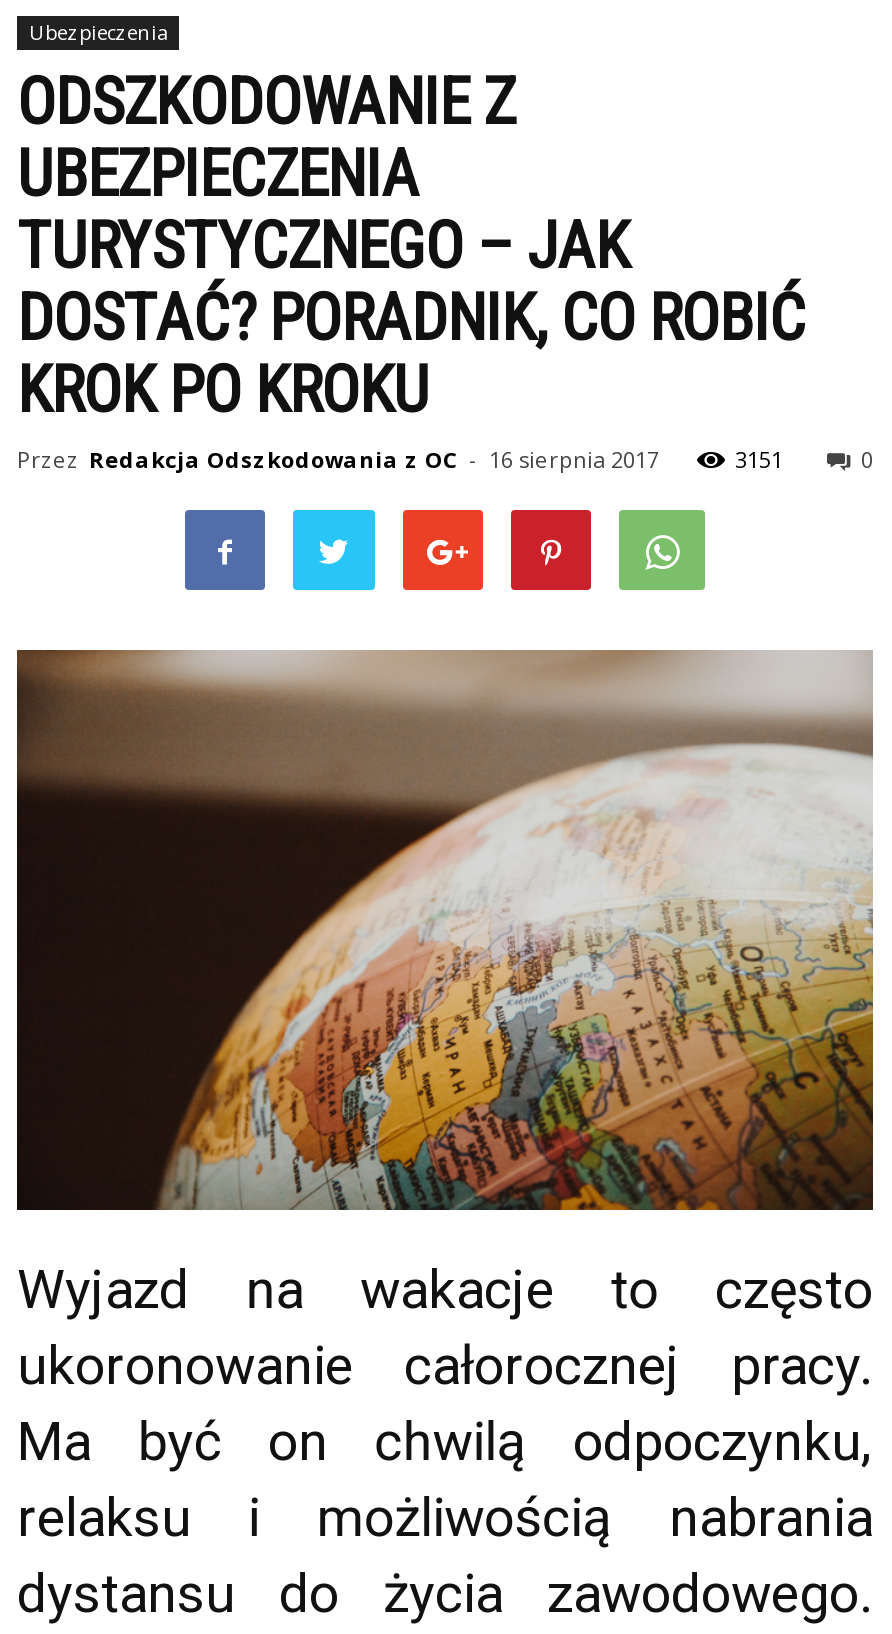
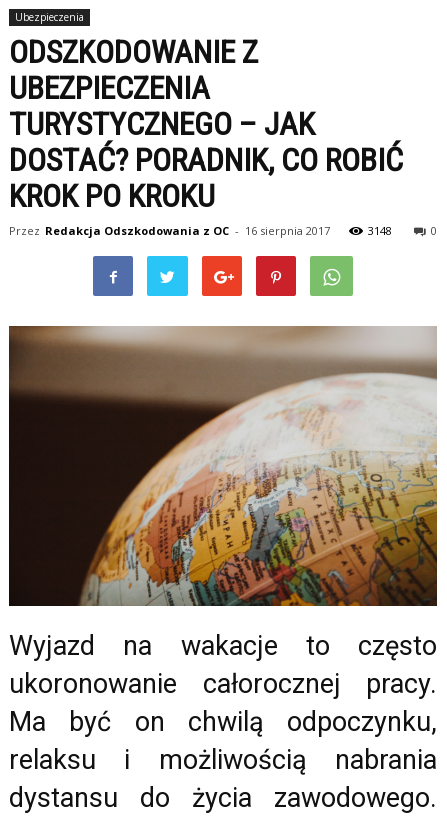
- 3151
+ 3148
